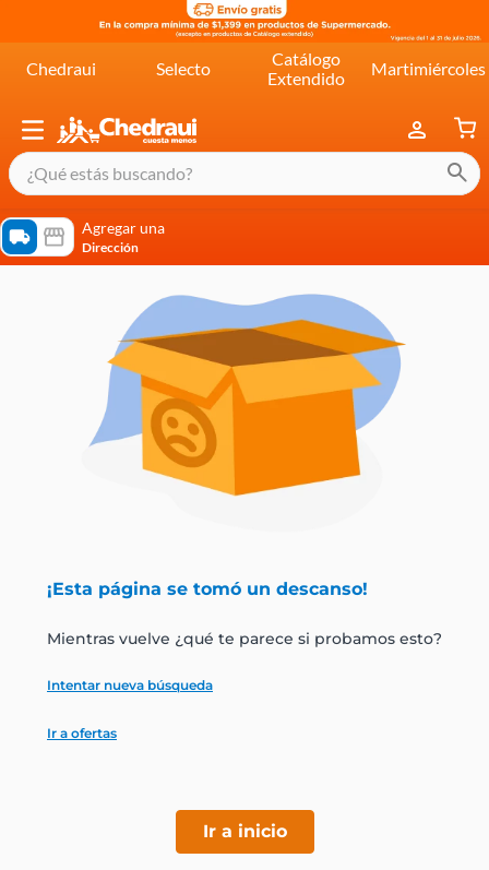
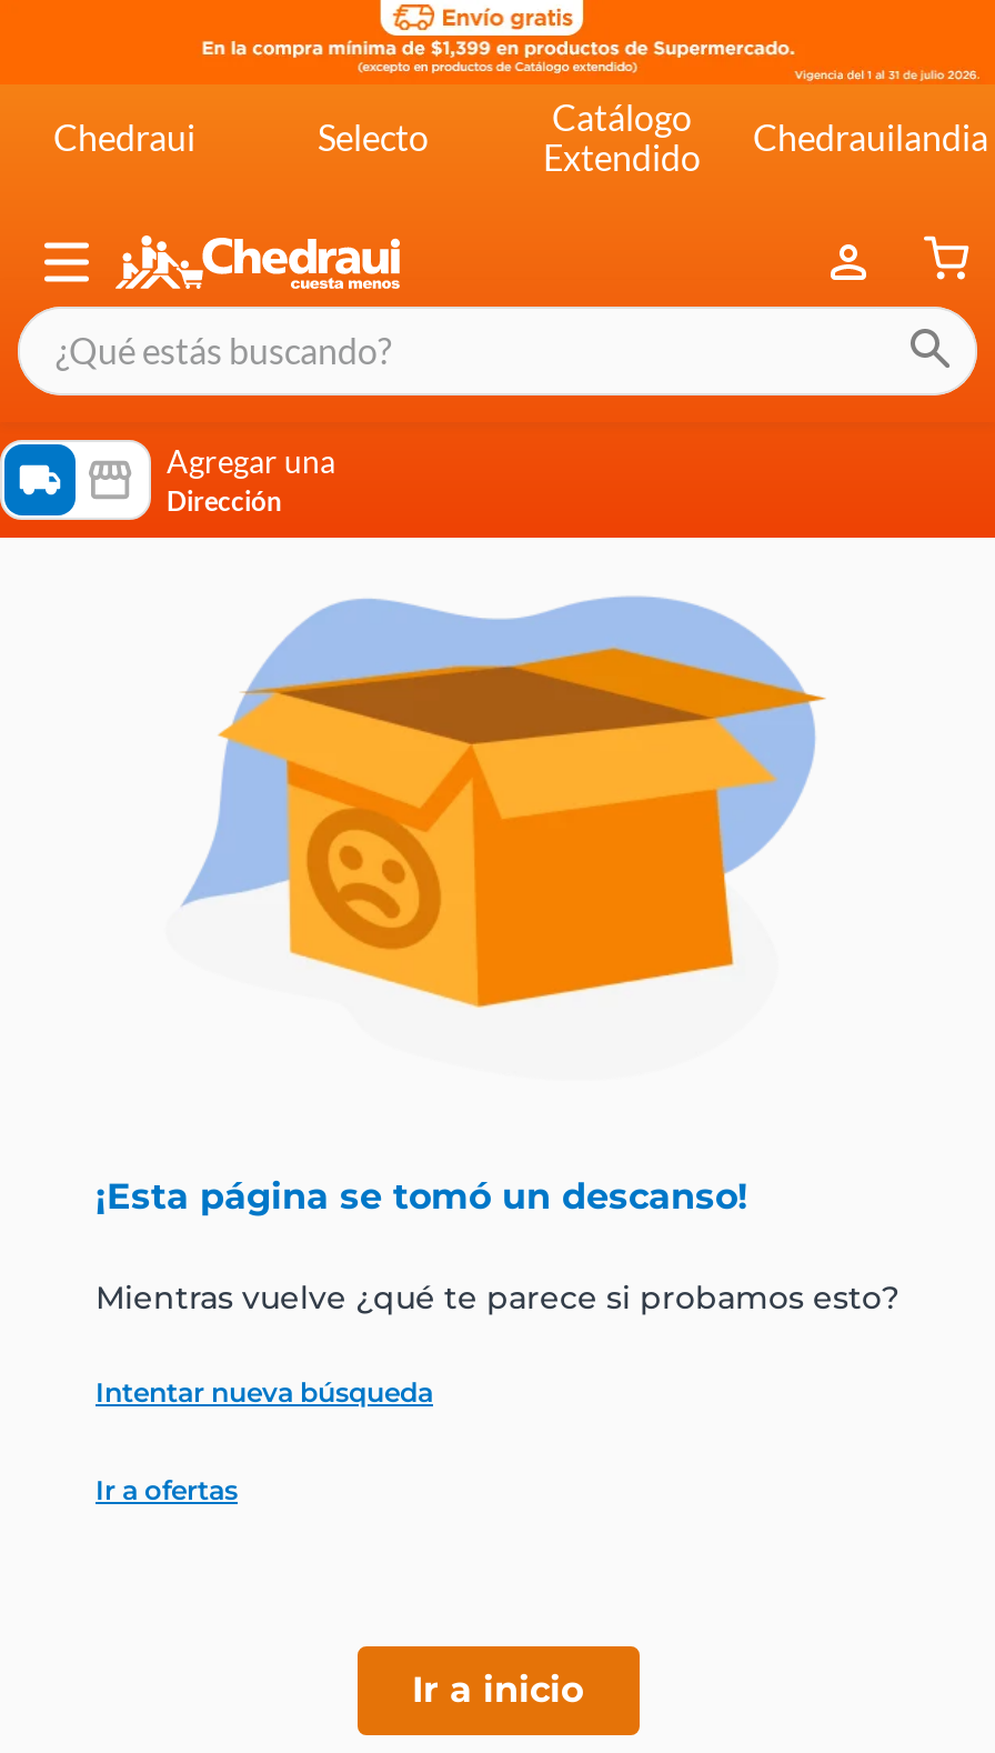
- Martimiércoles
+ Chedrauilandia
